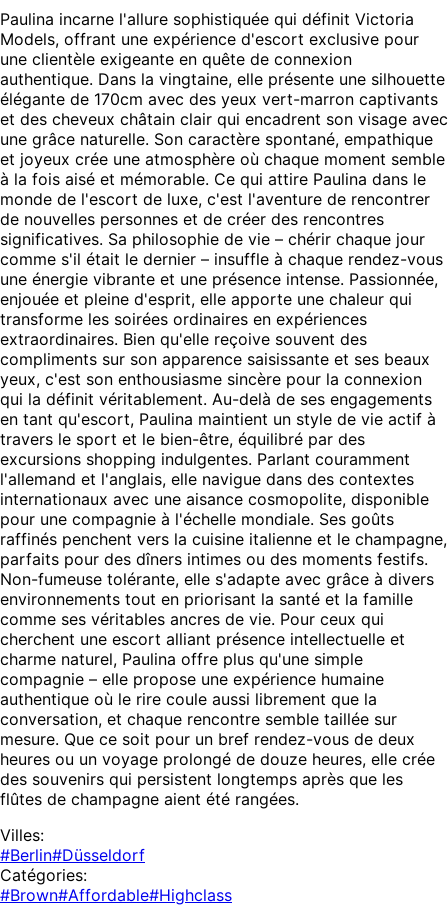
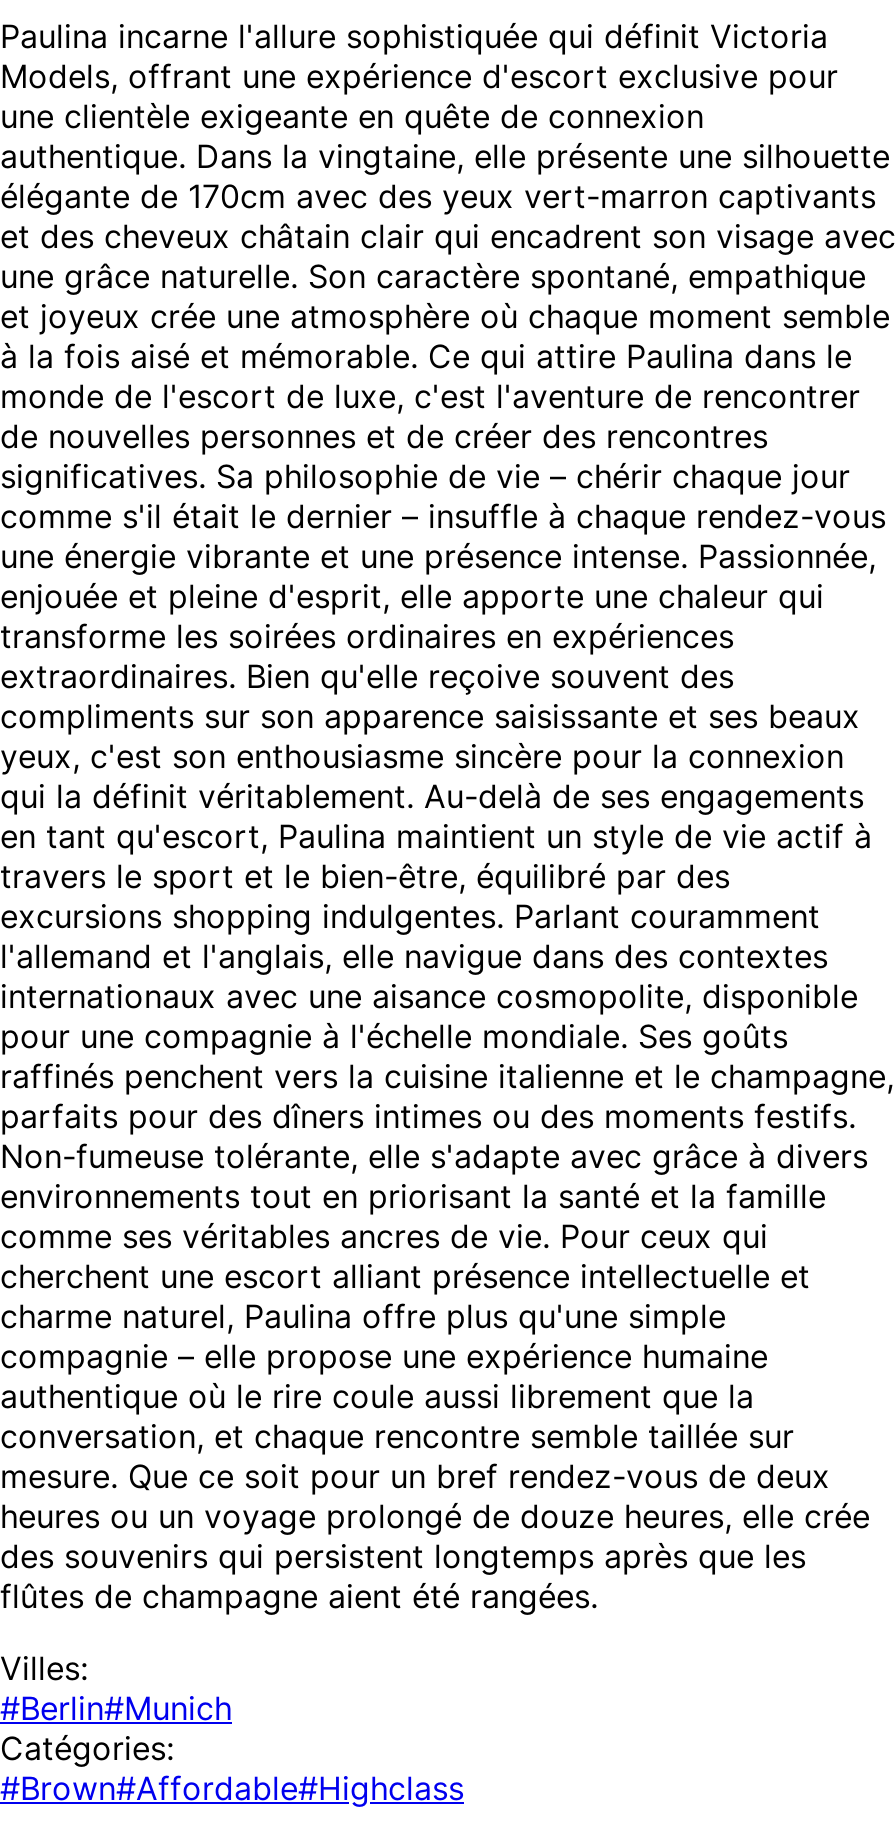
- #Berlin#Düsseldorf
+ #Berlin#Munich
